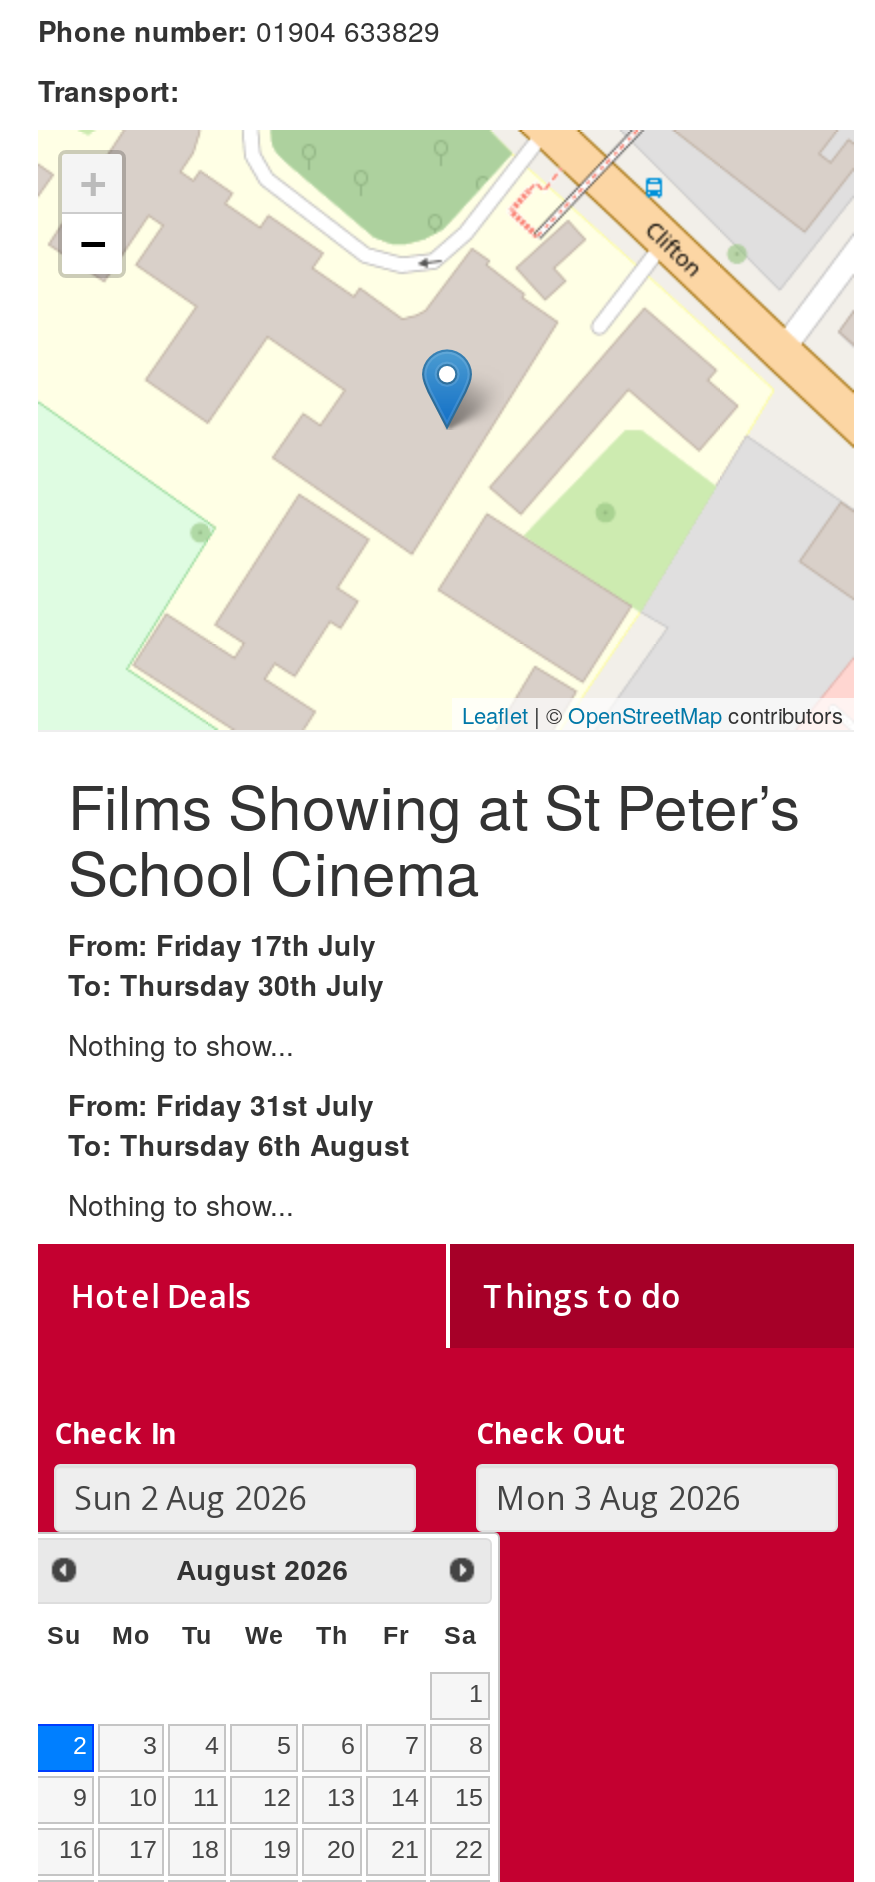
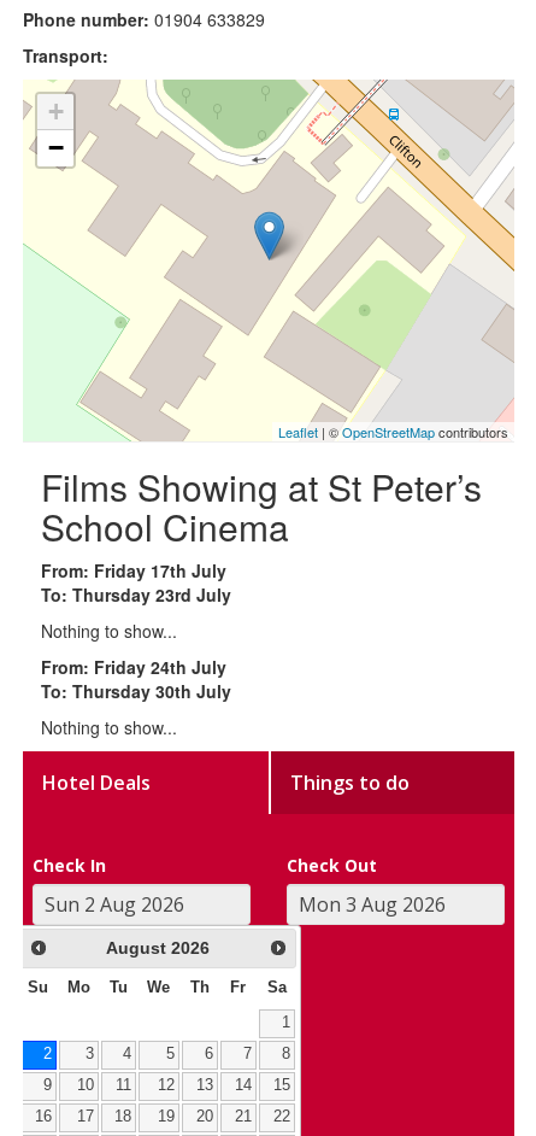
moved down: To: Thursday 30th July

+ To: Thursday 23rd July

- From: Friday 31st July
+ From: Friday 24th July

- To: Thursday 6th August
